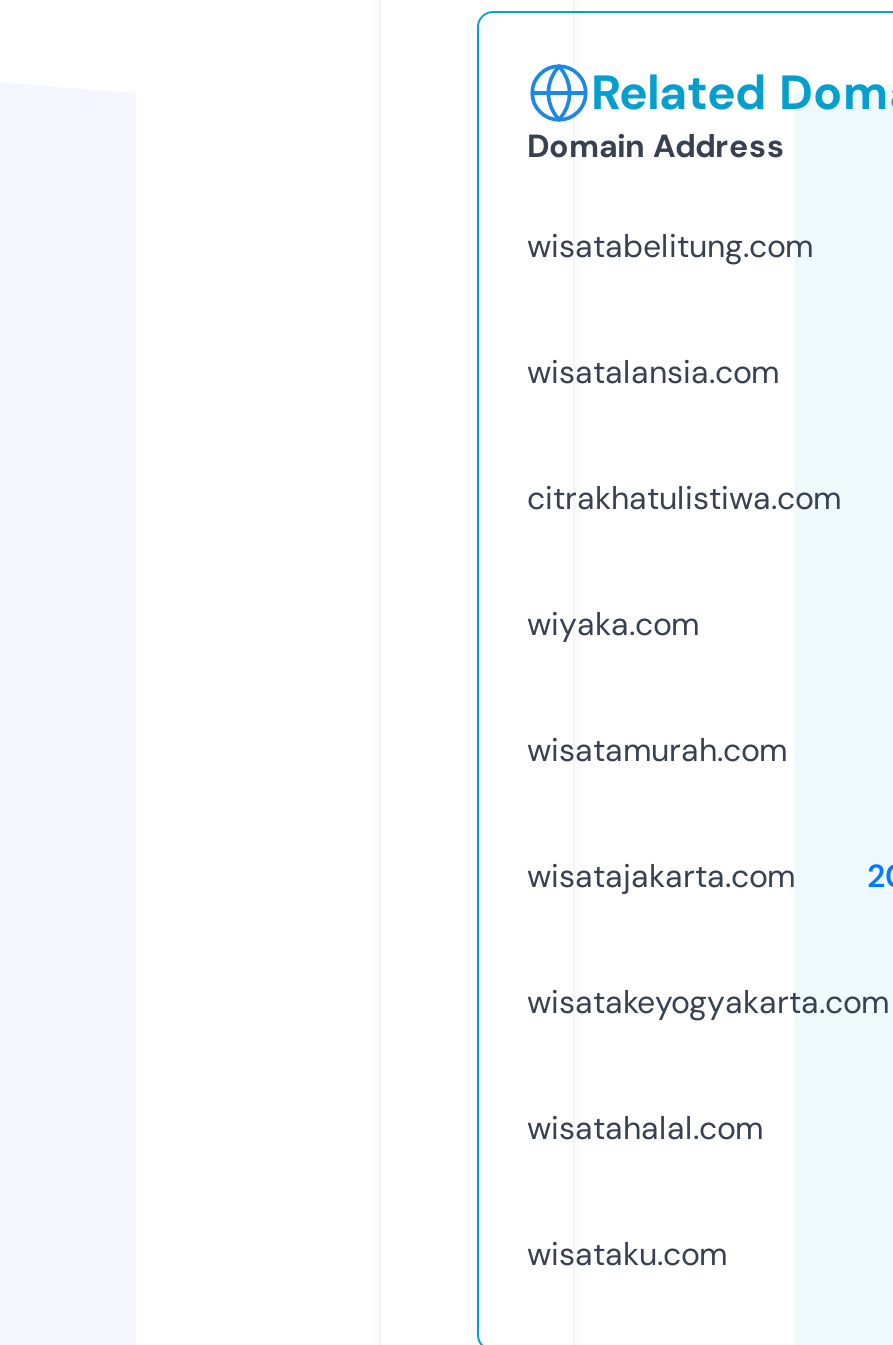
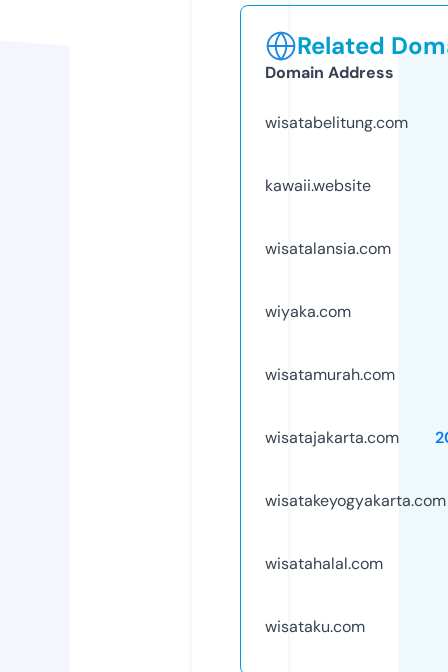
+ kawaii.website

moved down: wisatalansia.com

- citrakhatulistiwa.com
